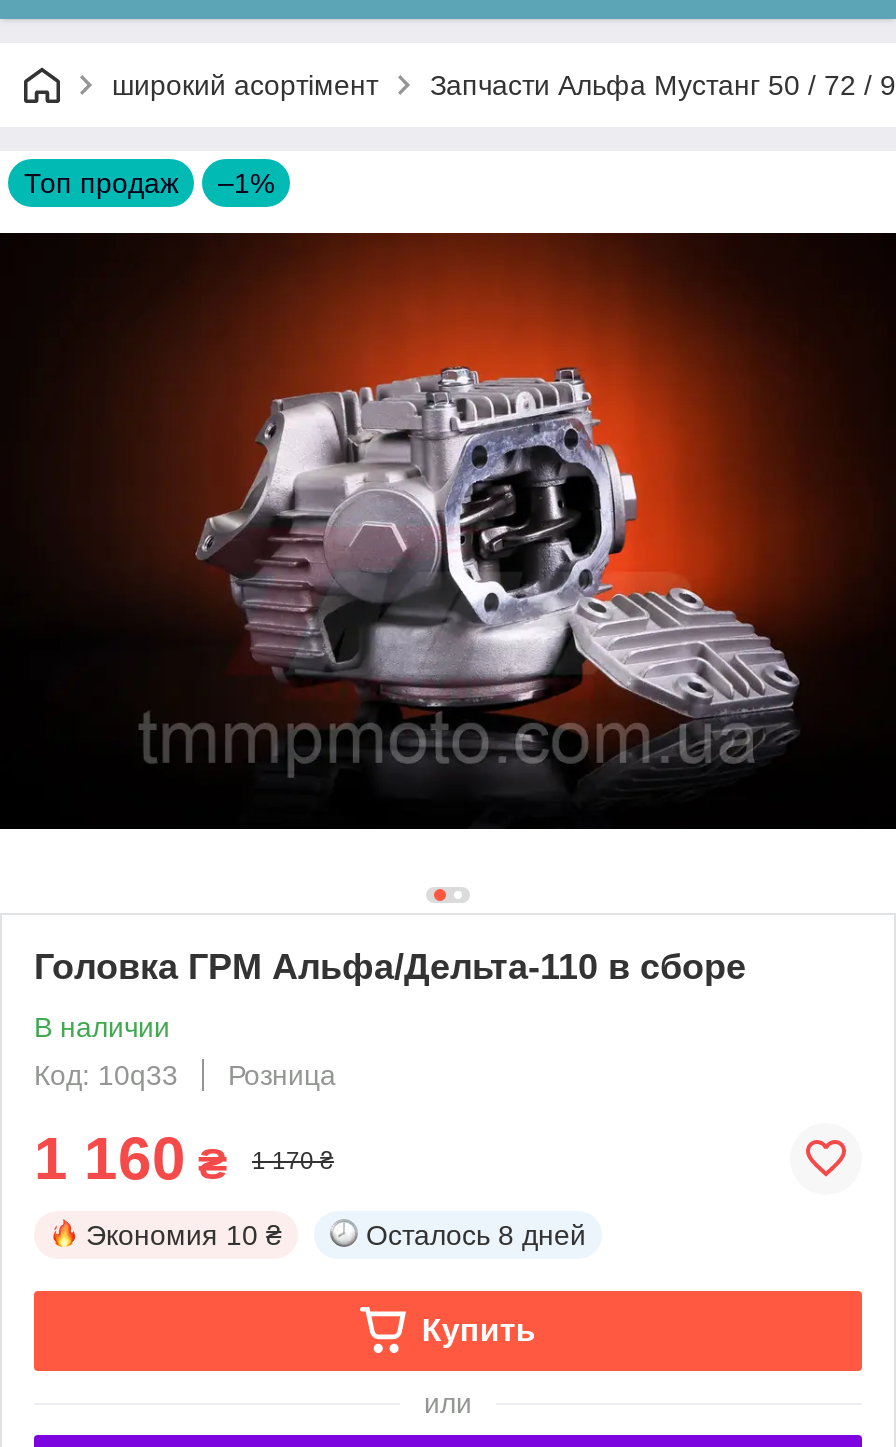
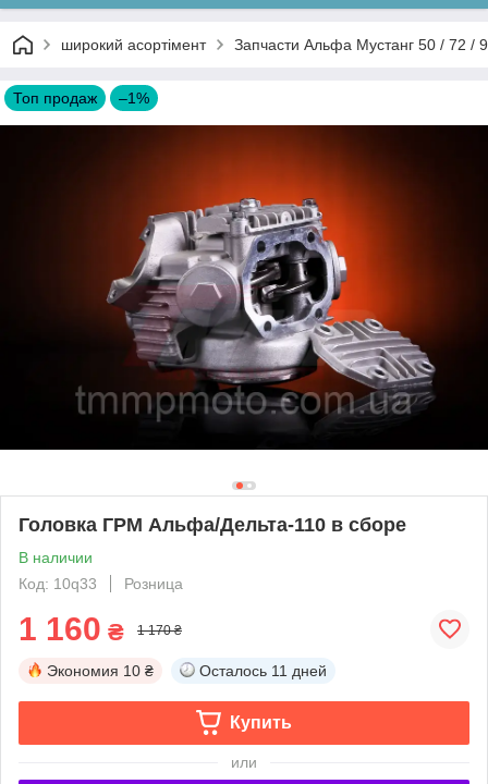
- Осталось 8 дней
+ Осталось 11 дней
